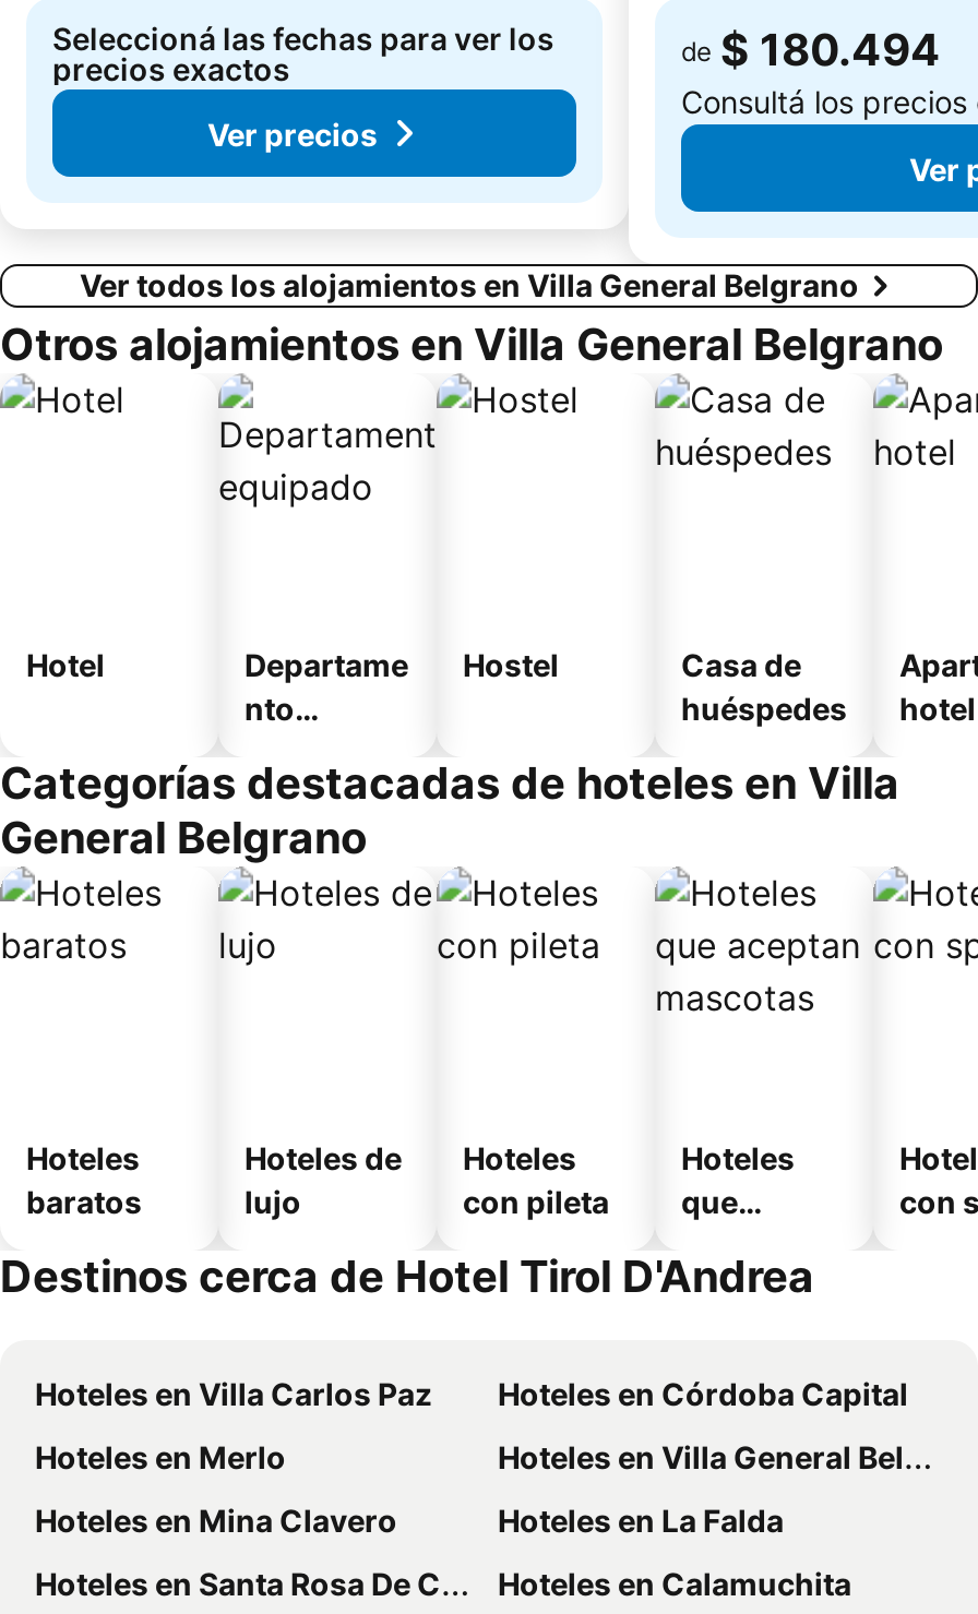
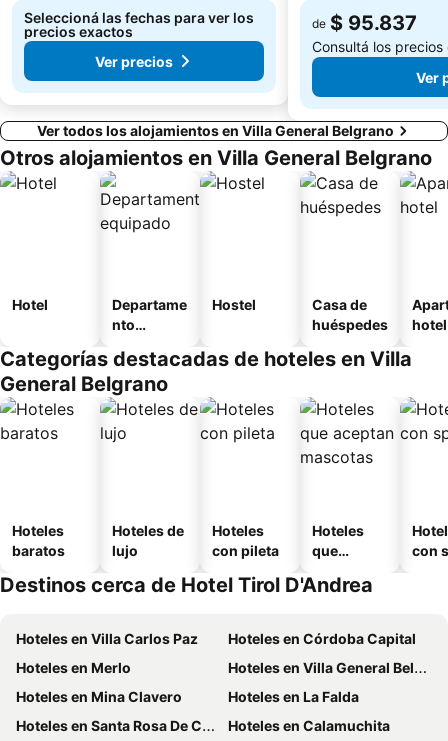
- de $ 180.494
+ de $ 95.837
